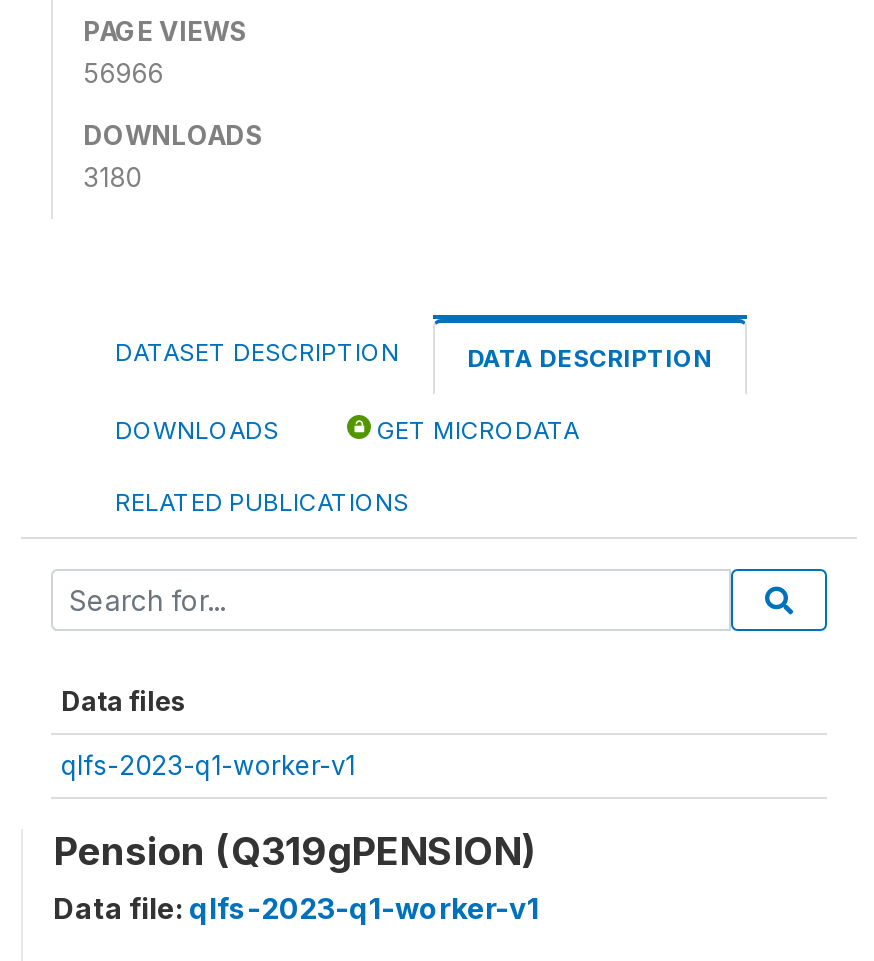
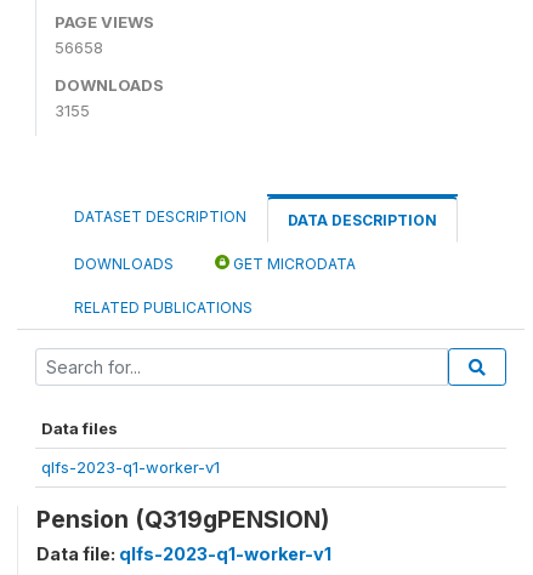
- 56966
+ 56658

- 3180
+ 3155
